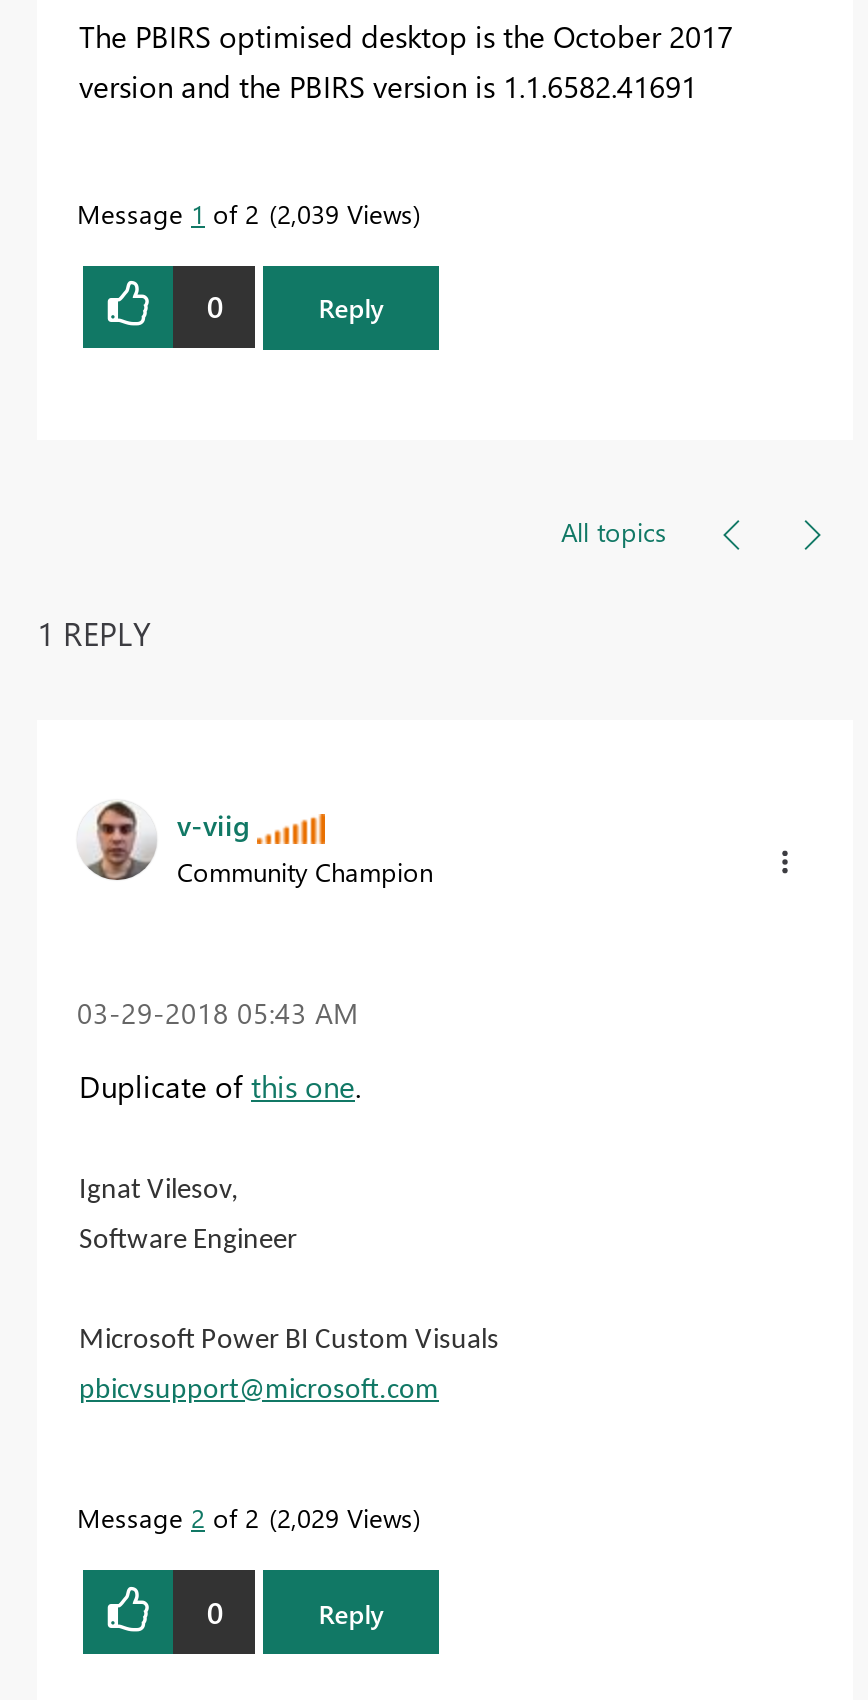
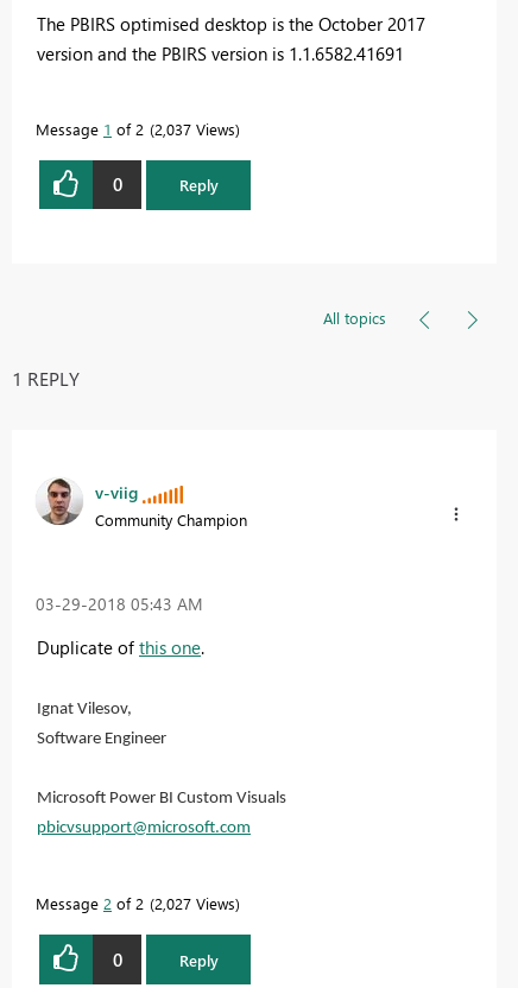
- Message 1 of 2 2,039 Views
+ Message 1 of 2 2,037 Views

- Message 2 of 2 2,029 Views
+ Message 2 of 2 2,027 Views
